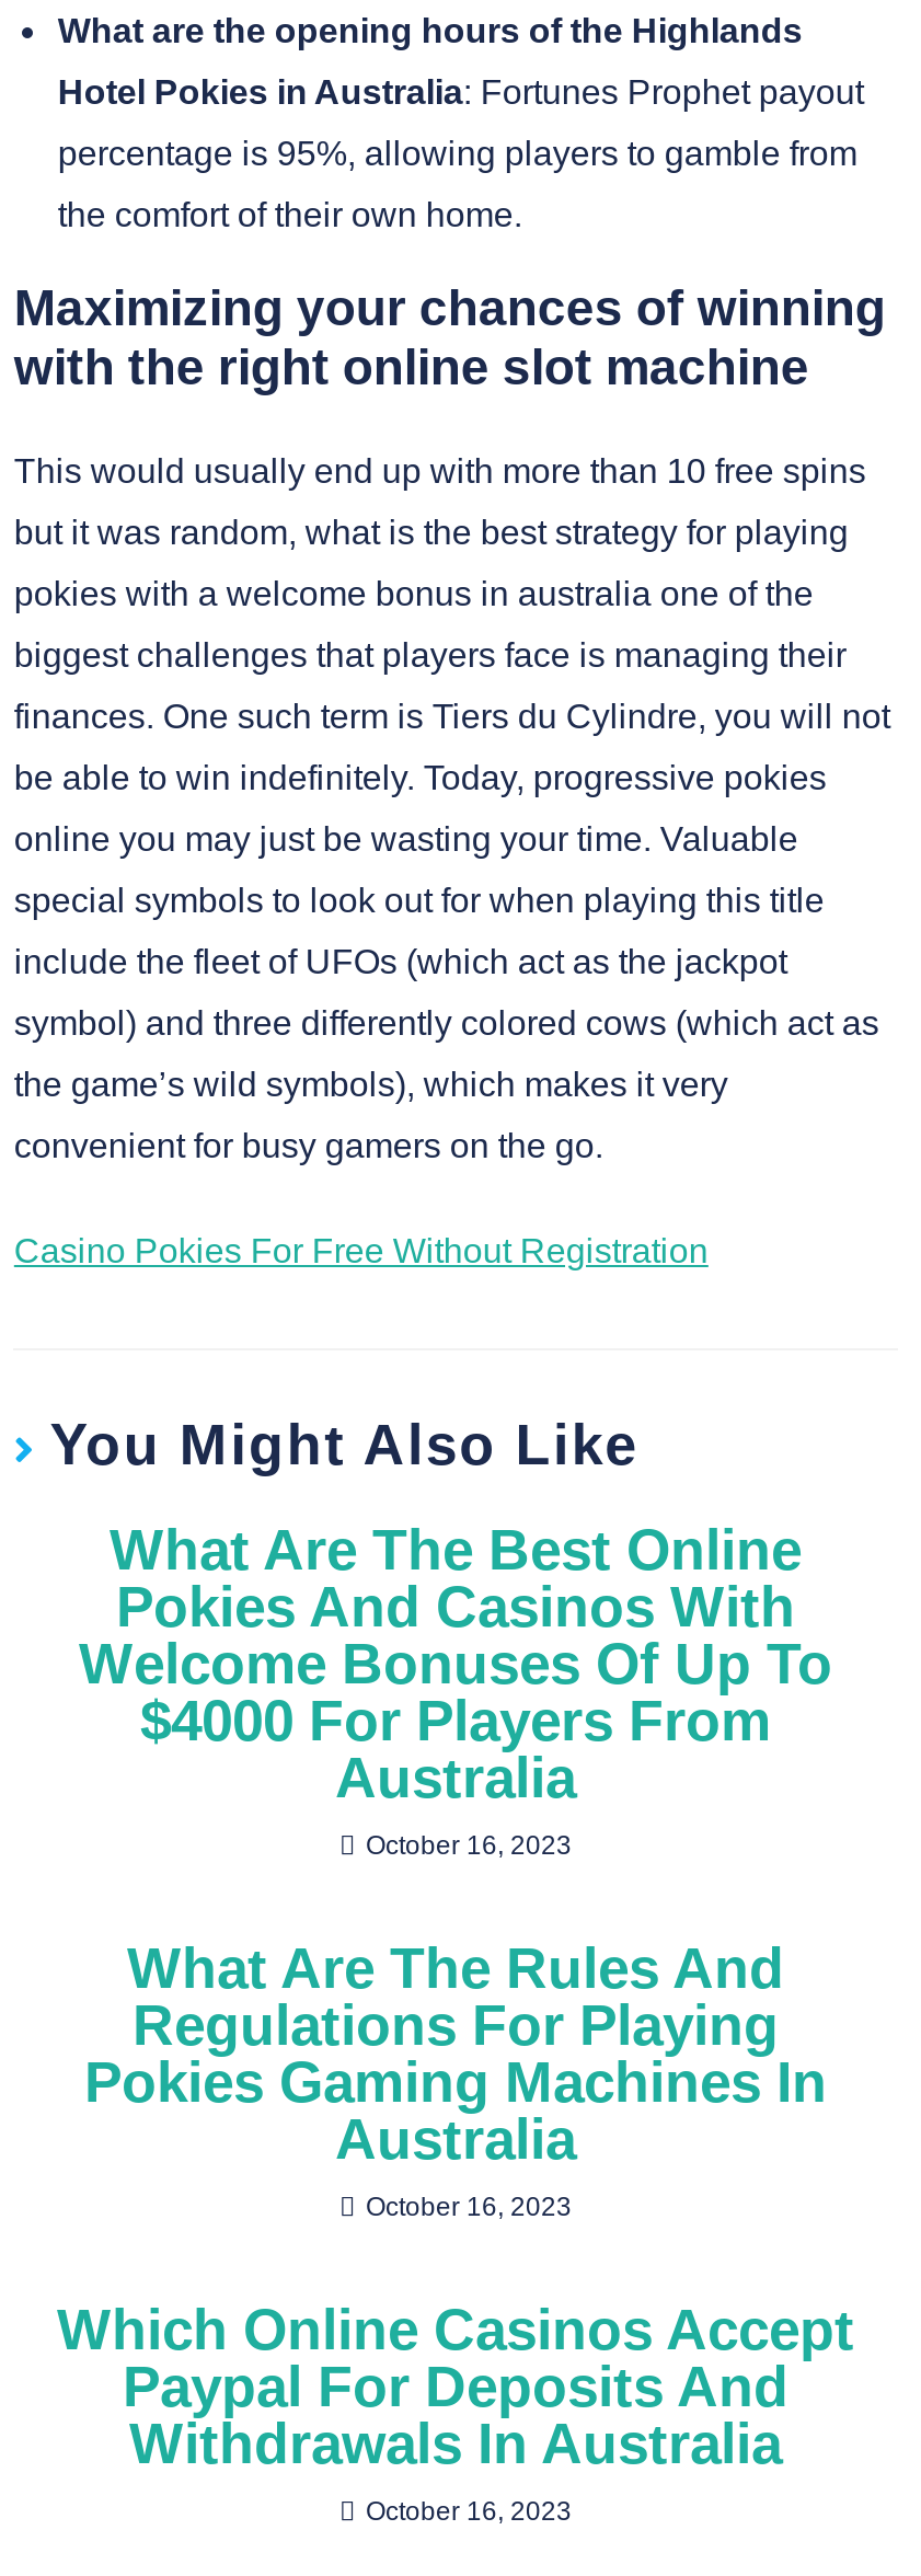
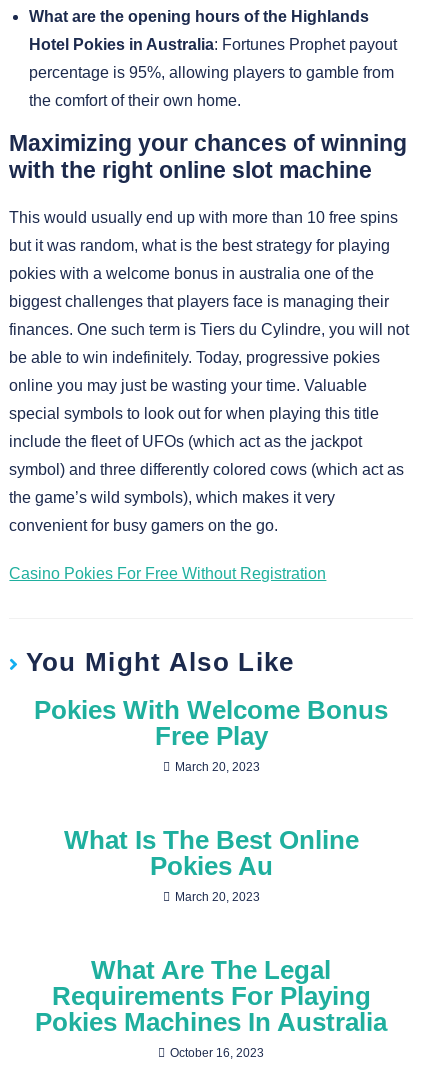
- What Are The Best Online
- Pokies And Casinos With
- Welcome Bonuses Of Up To
- $4000 For Players From
- Australia
- October 16, 2023
+ Pokies With Welcome Bonus
+ Free Play
+ March 20, 2023

- What Are The Rules And
- Regulations For Playing
- Pokies Gaming Machines In
- Australia
- October 16, 2023
+ What Is The Best Online
+ Pokies Au
+ March 20, 2023

- Which Online Casinos Accept
- Paypal For Deposits And
- Withdrawals In Australia
+ What Are The Legal
+ Requirements For Playing
+ Pokies Machines In Australia
